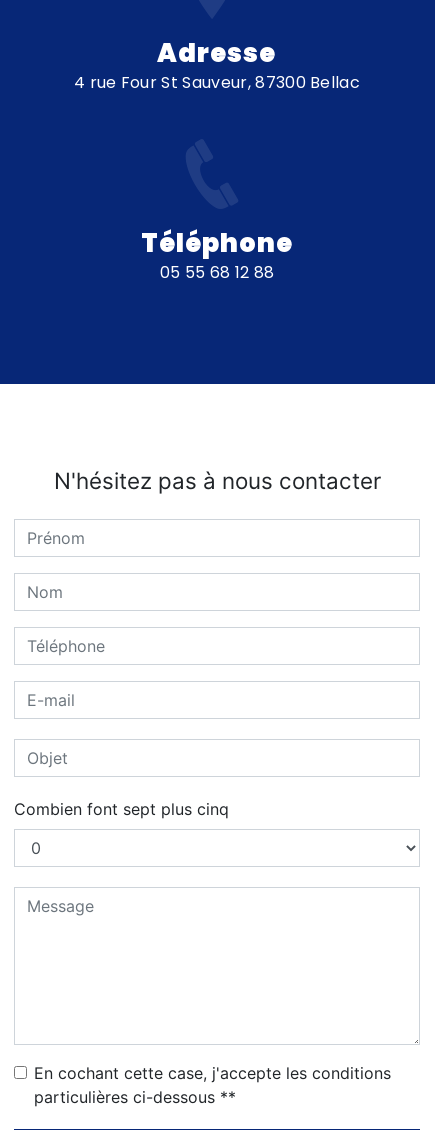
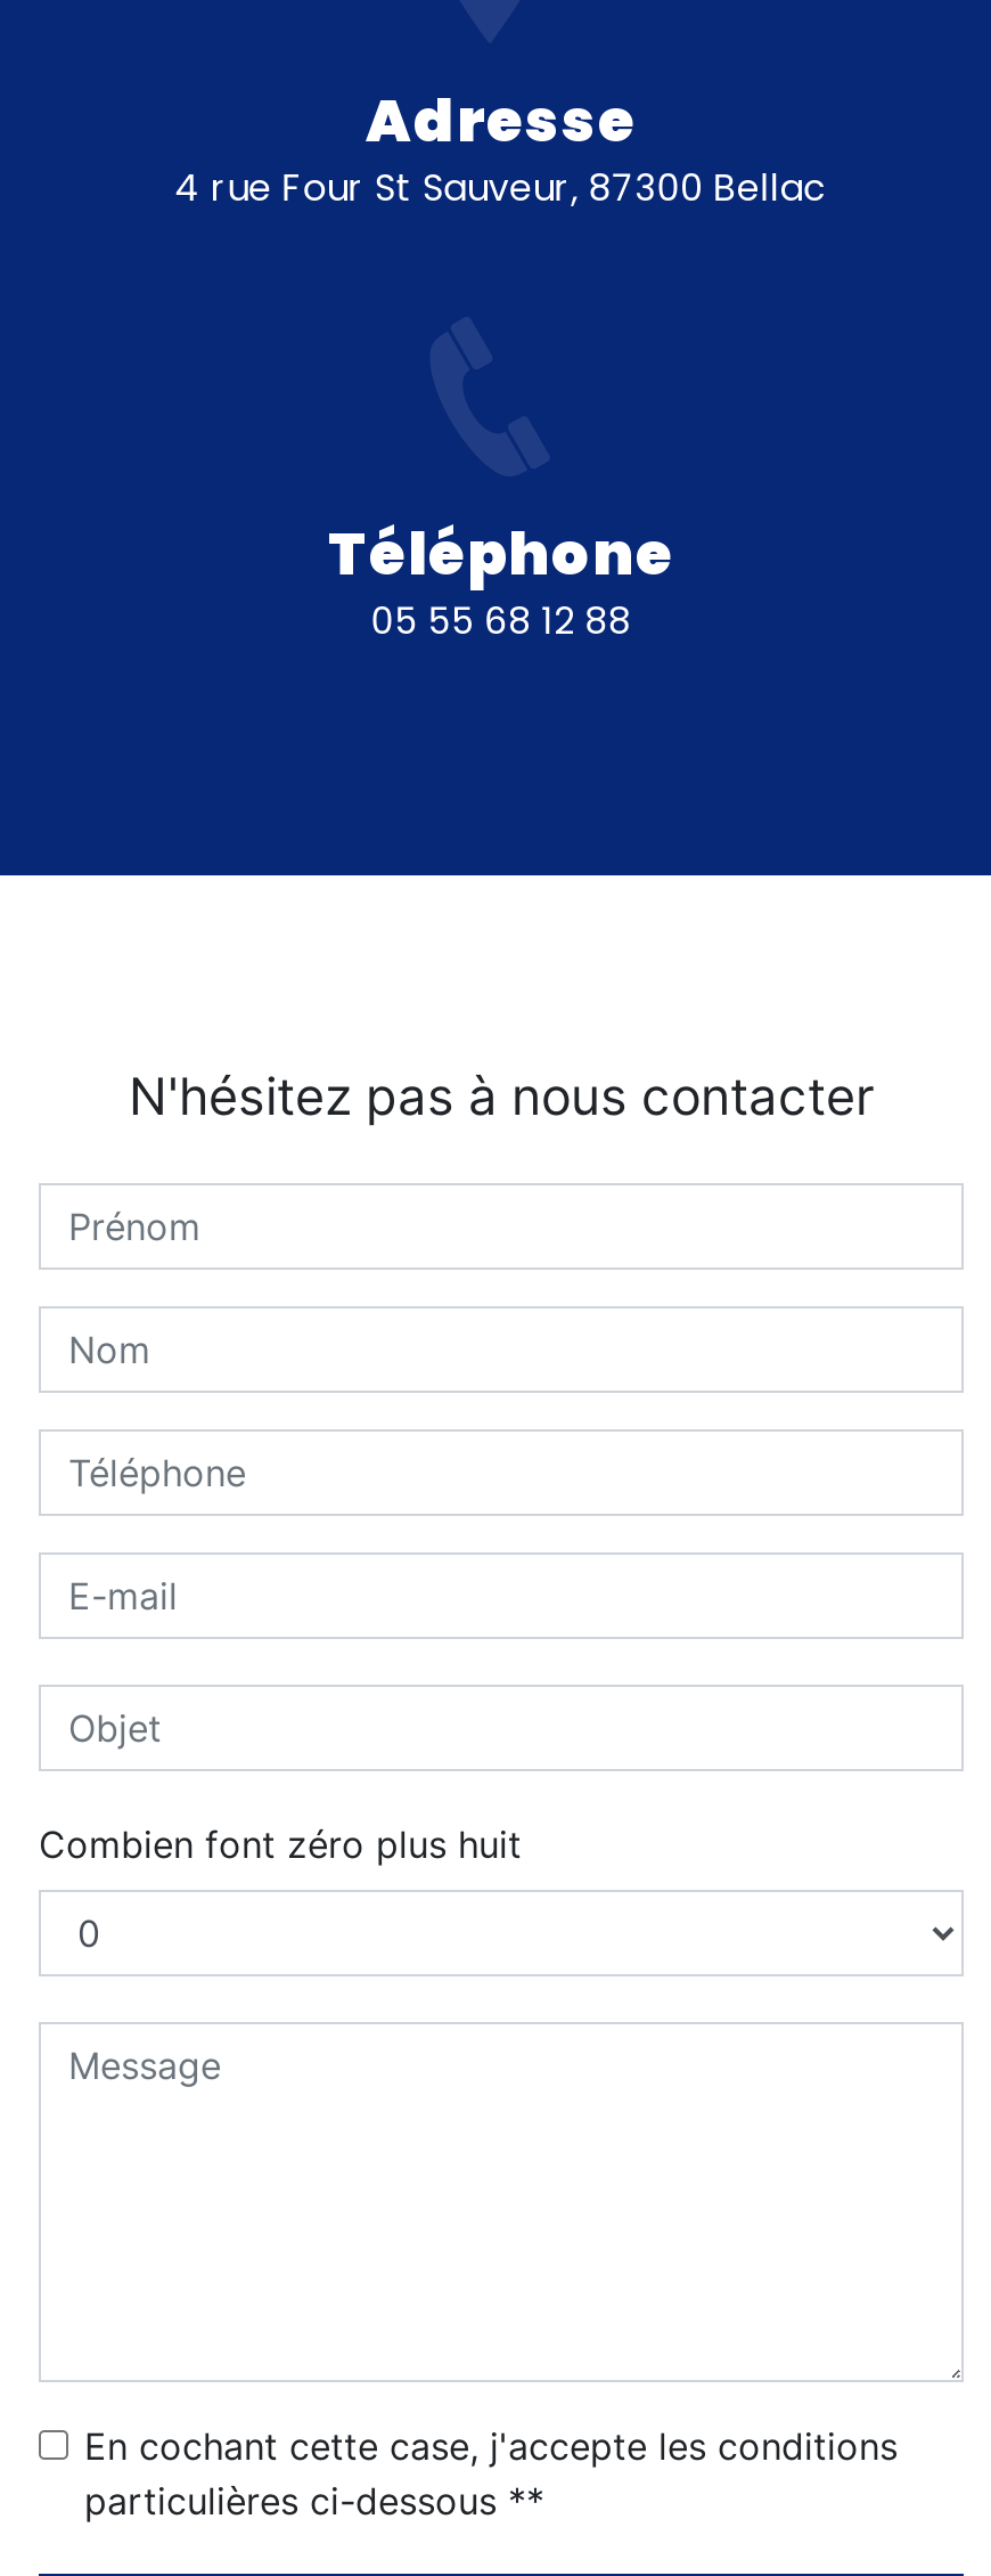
- Combien font sept plus cinq
+ Combien font zéro plus huit
